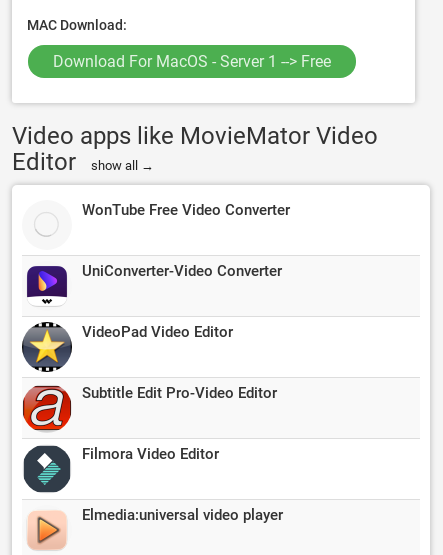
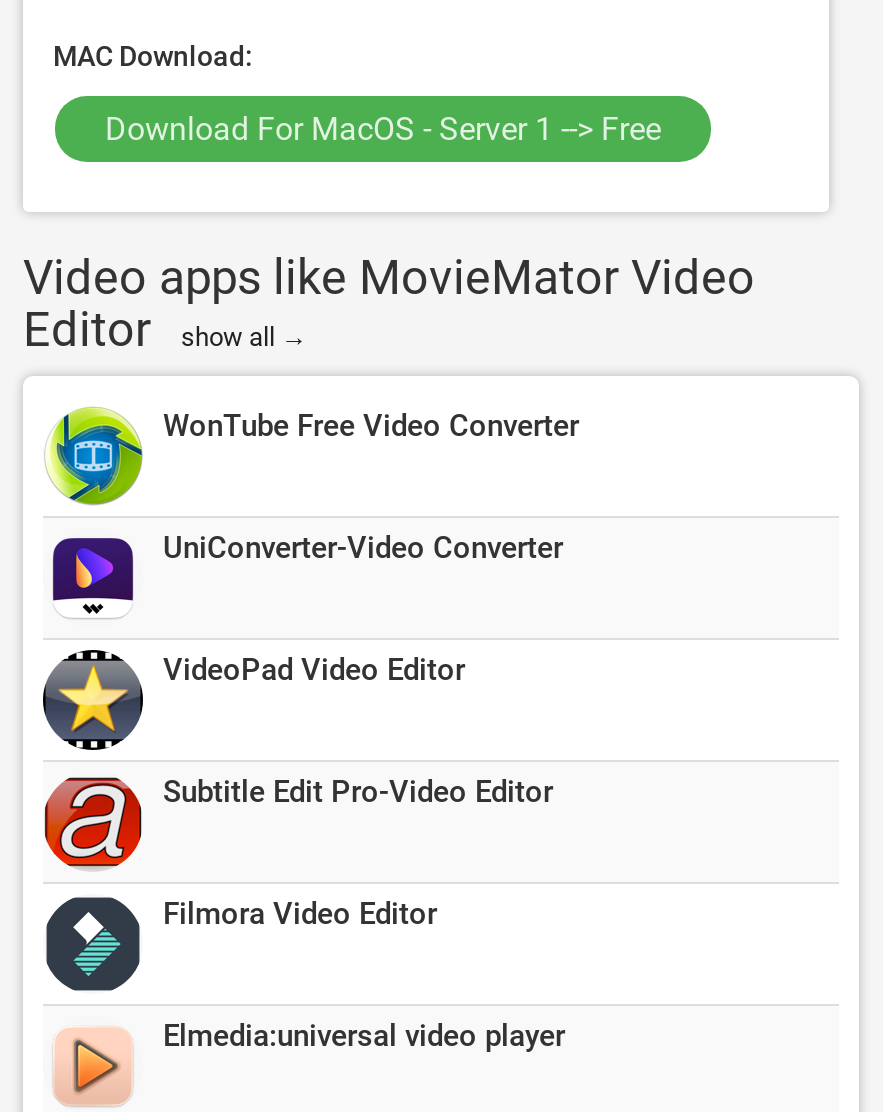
+ [image]
